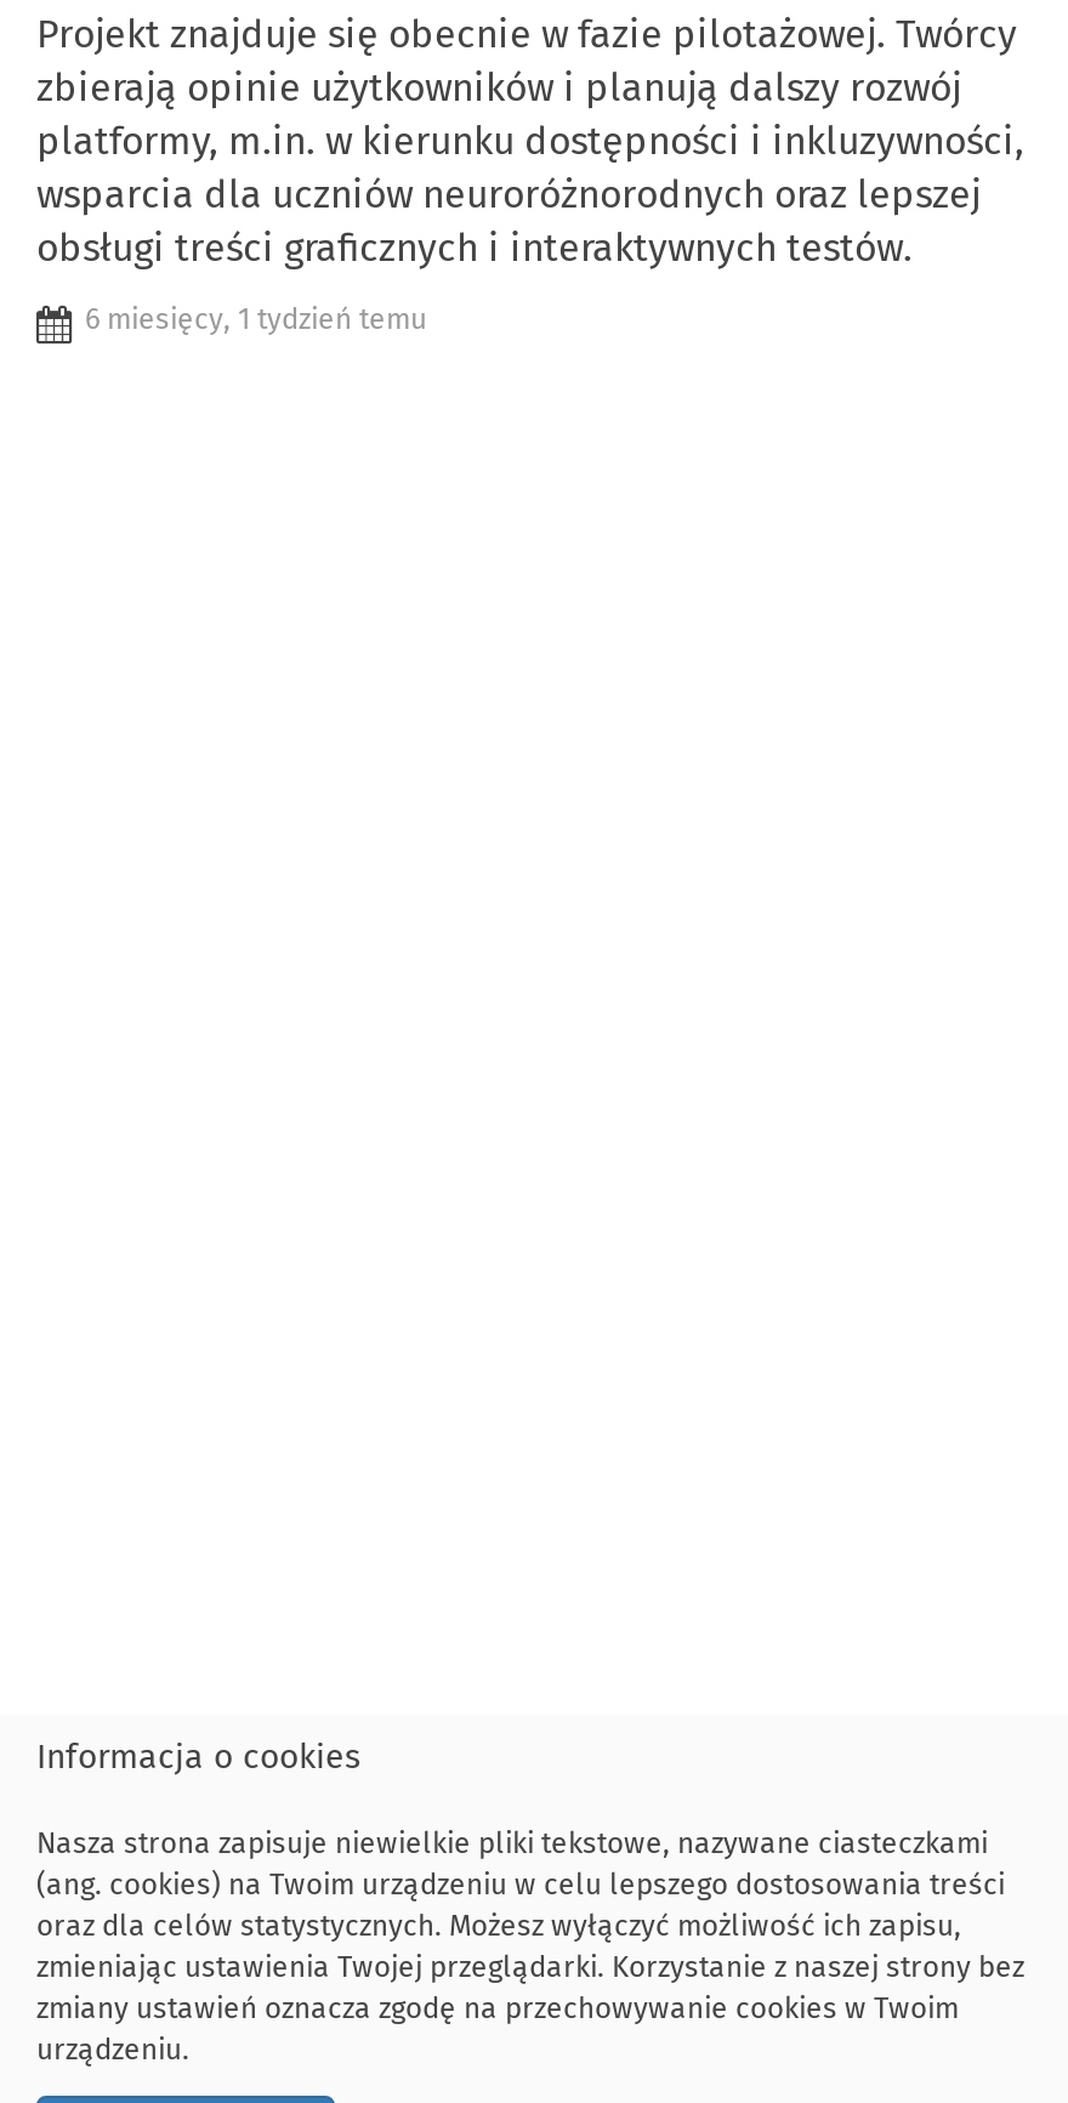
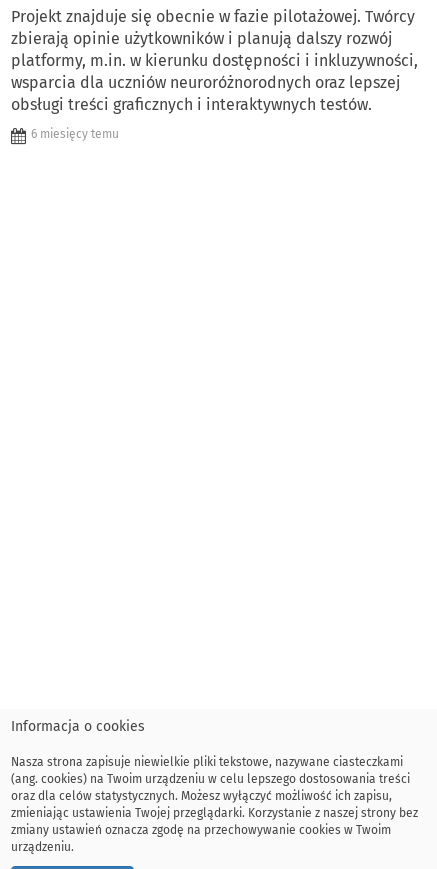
- 6 miesięcy, 1 tydzień temu
+ 6 miesięcy temu
